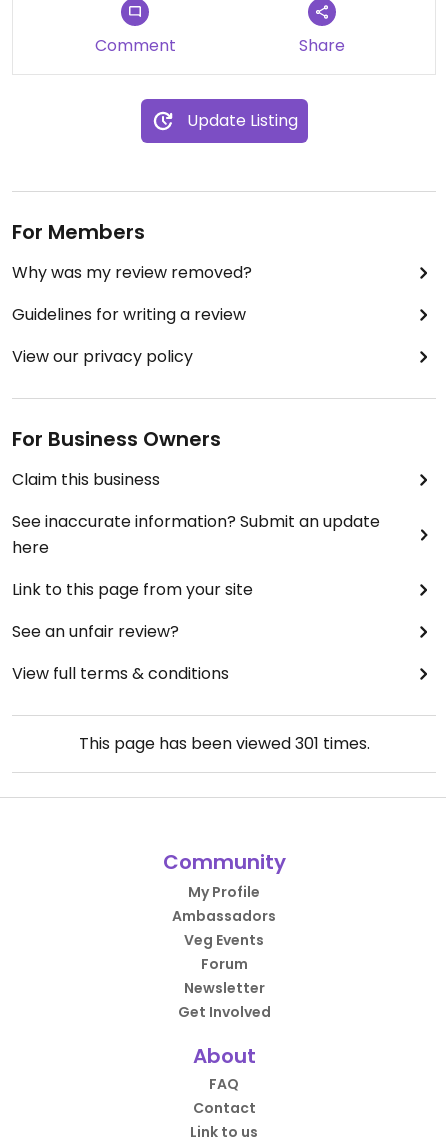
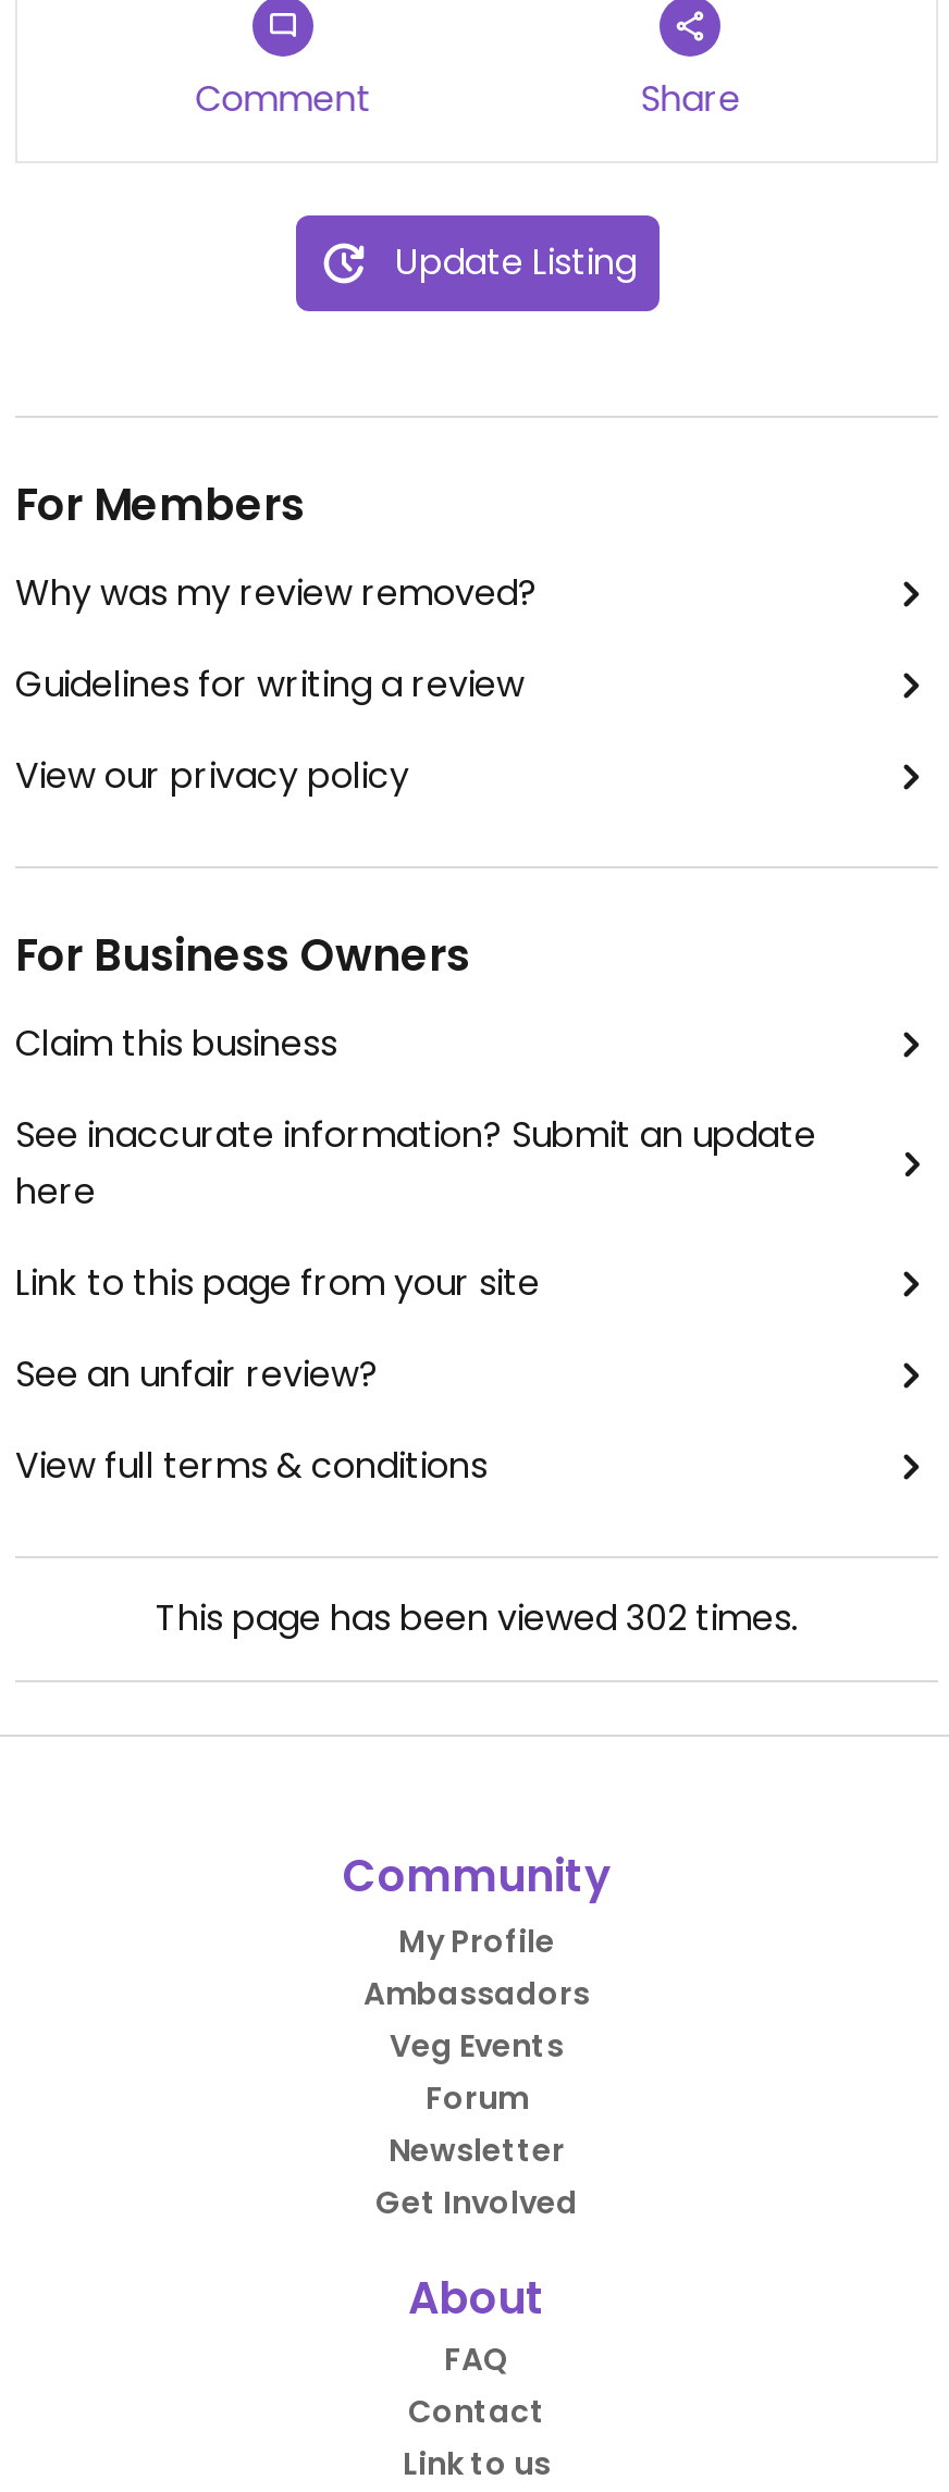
- This page has been viewed 301 times.
+ This page has been viewed 302 times.
